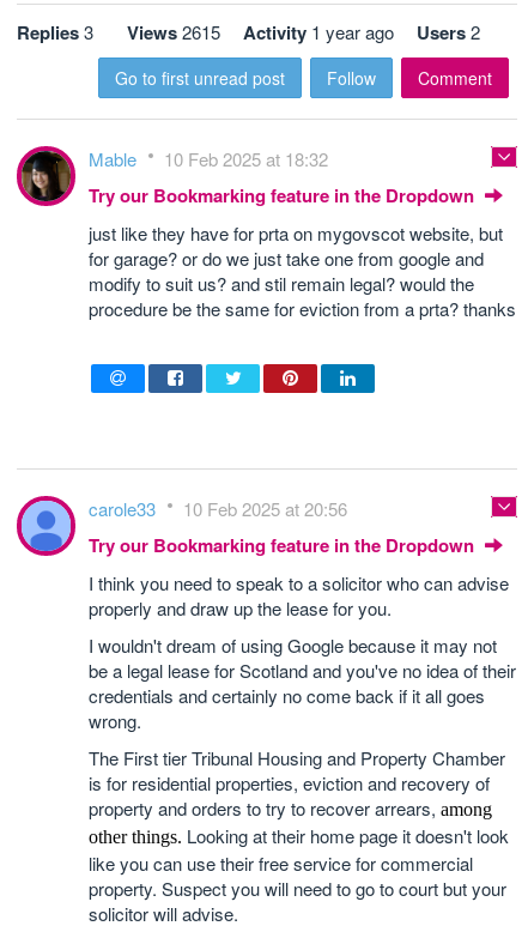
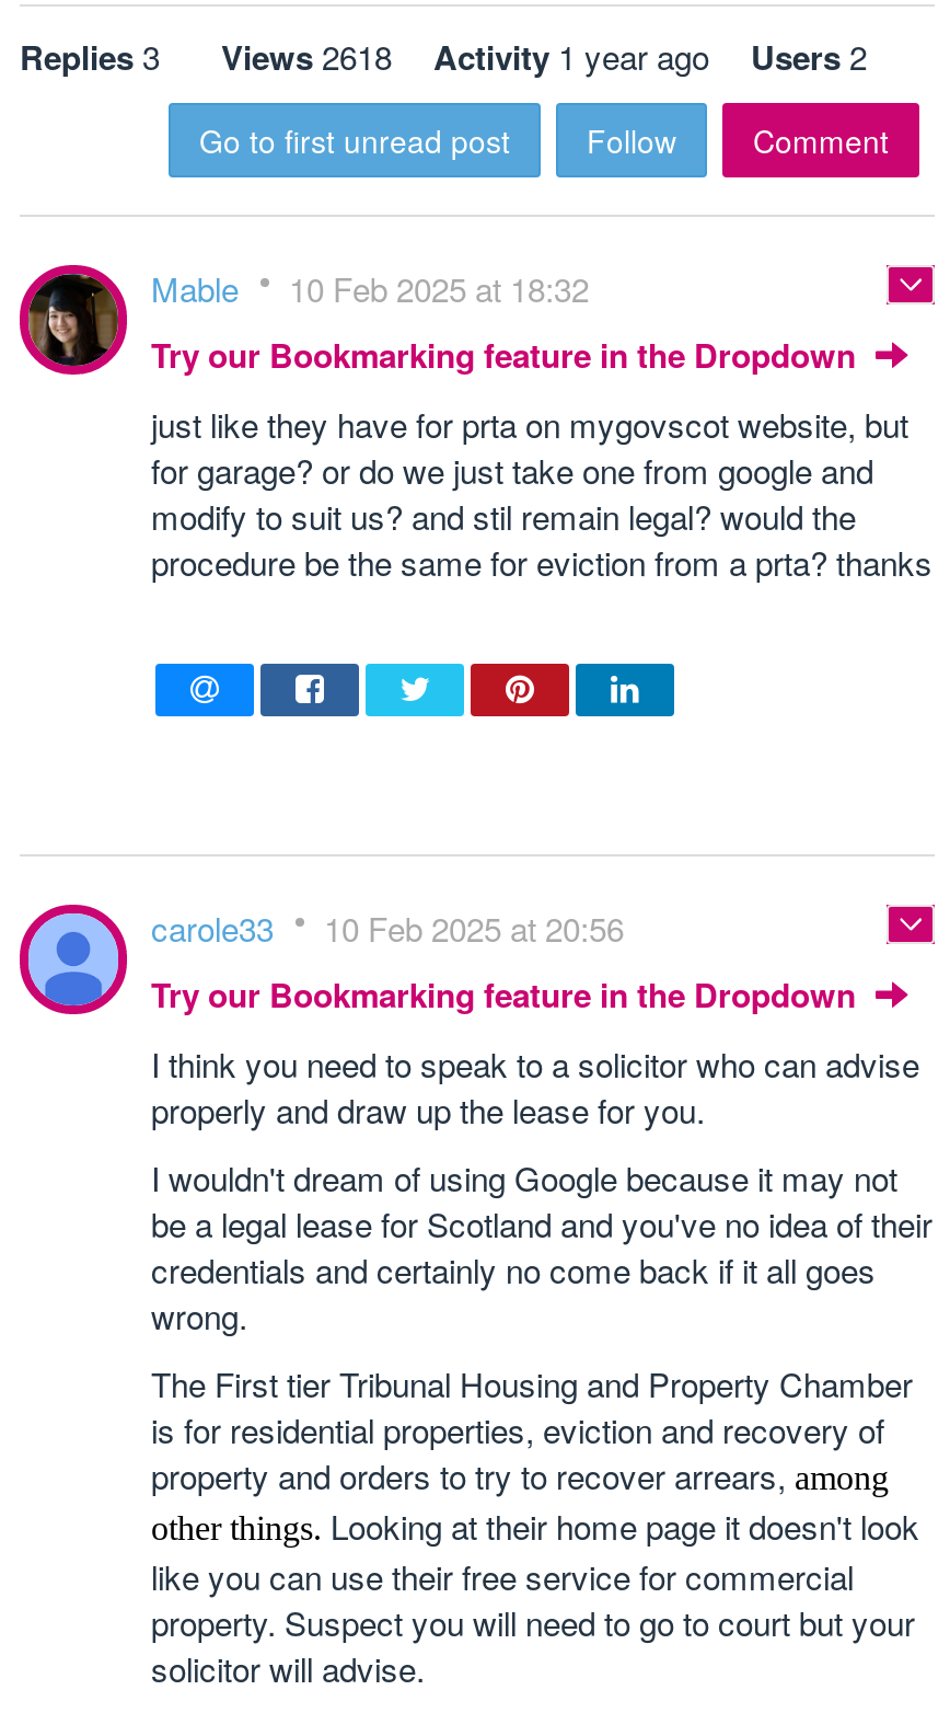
- Replies 3 Views 2615 Activity 1 year ago Users 2
+ Replies 3 Views 2618 Activity 1 year ago Users 2
